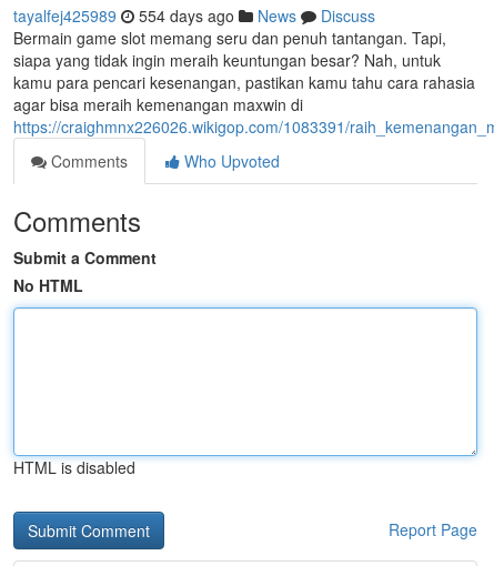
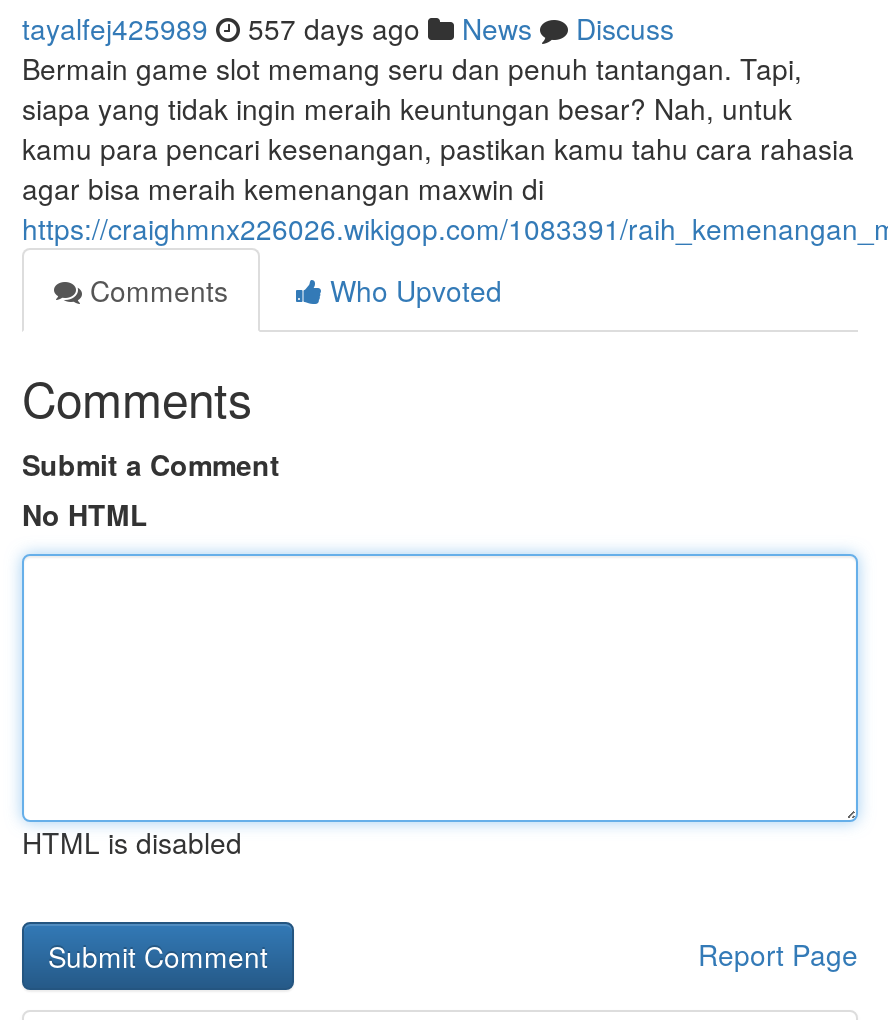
- tayalfej425989 554 days ago News Discuss
+ tayalfej425989 557 days ago News Discuss
